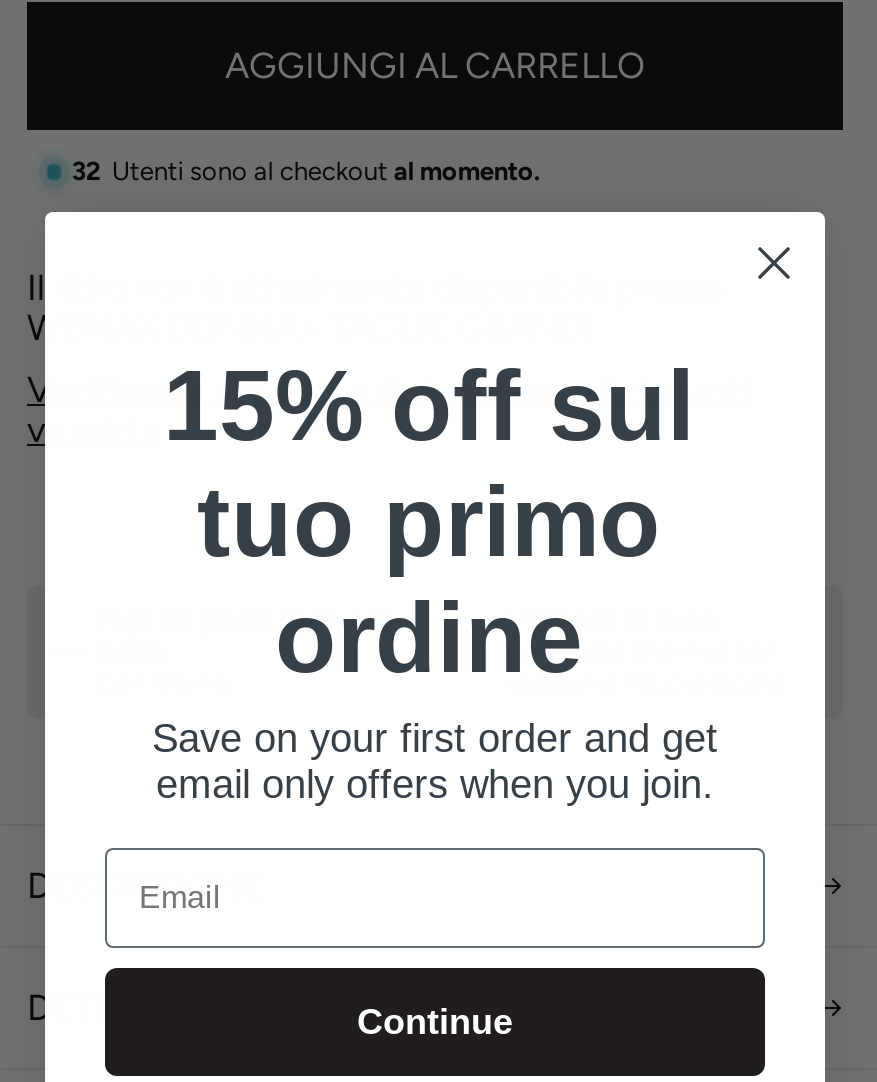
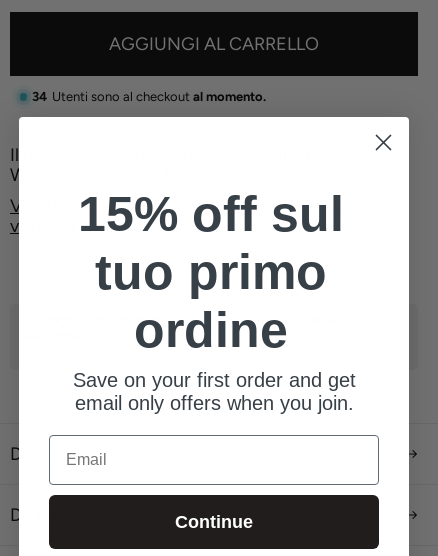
- 32 Utenti sono al checkout al momento.
+ 34 Utenti sono al checkout al momento.
